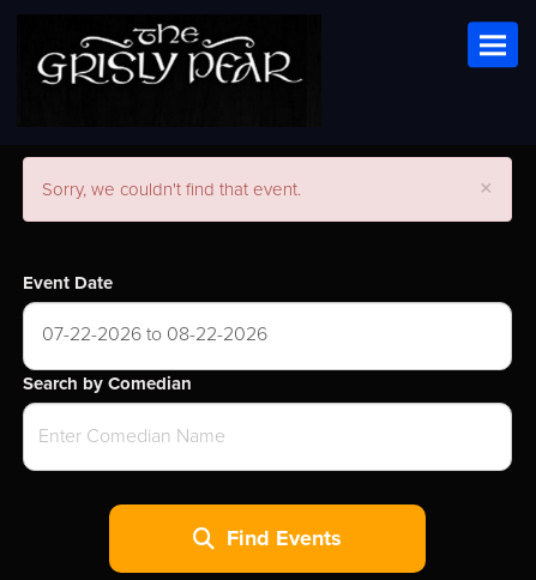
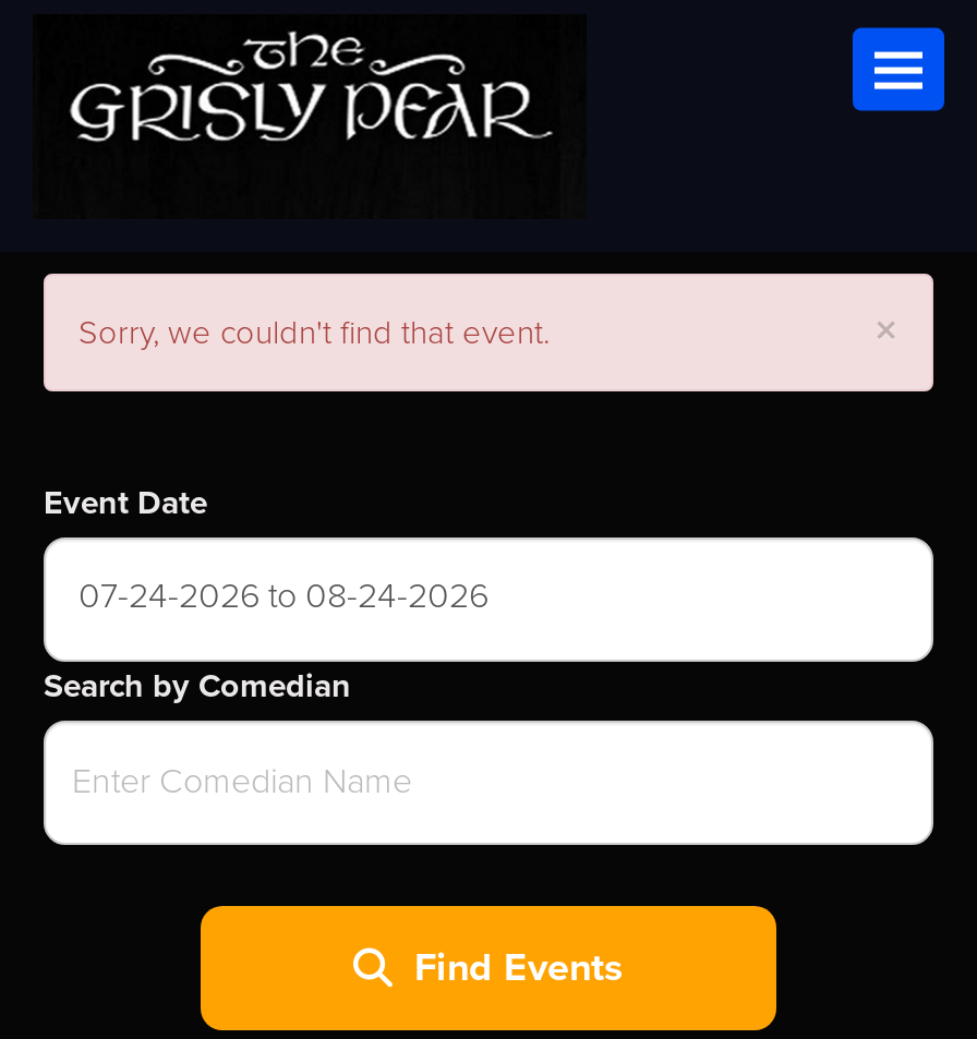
- 07-22-2026 to 08-22-2026
+ 07-24-2026 to 08-24-2026
